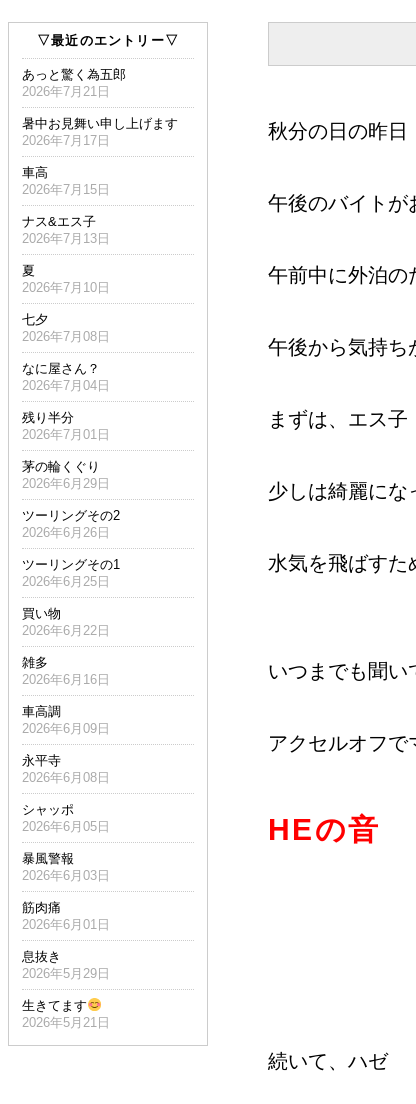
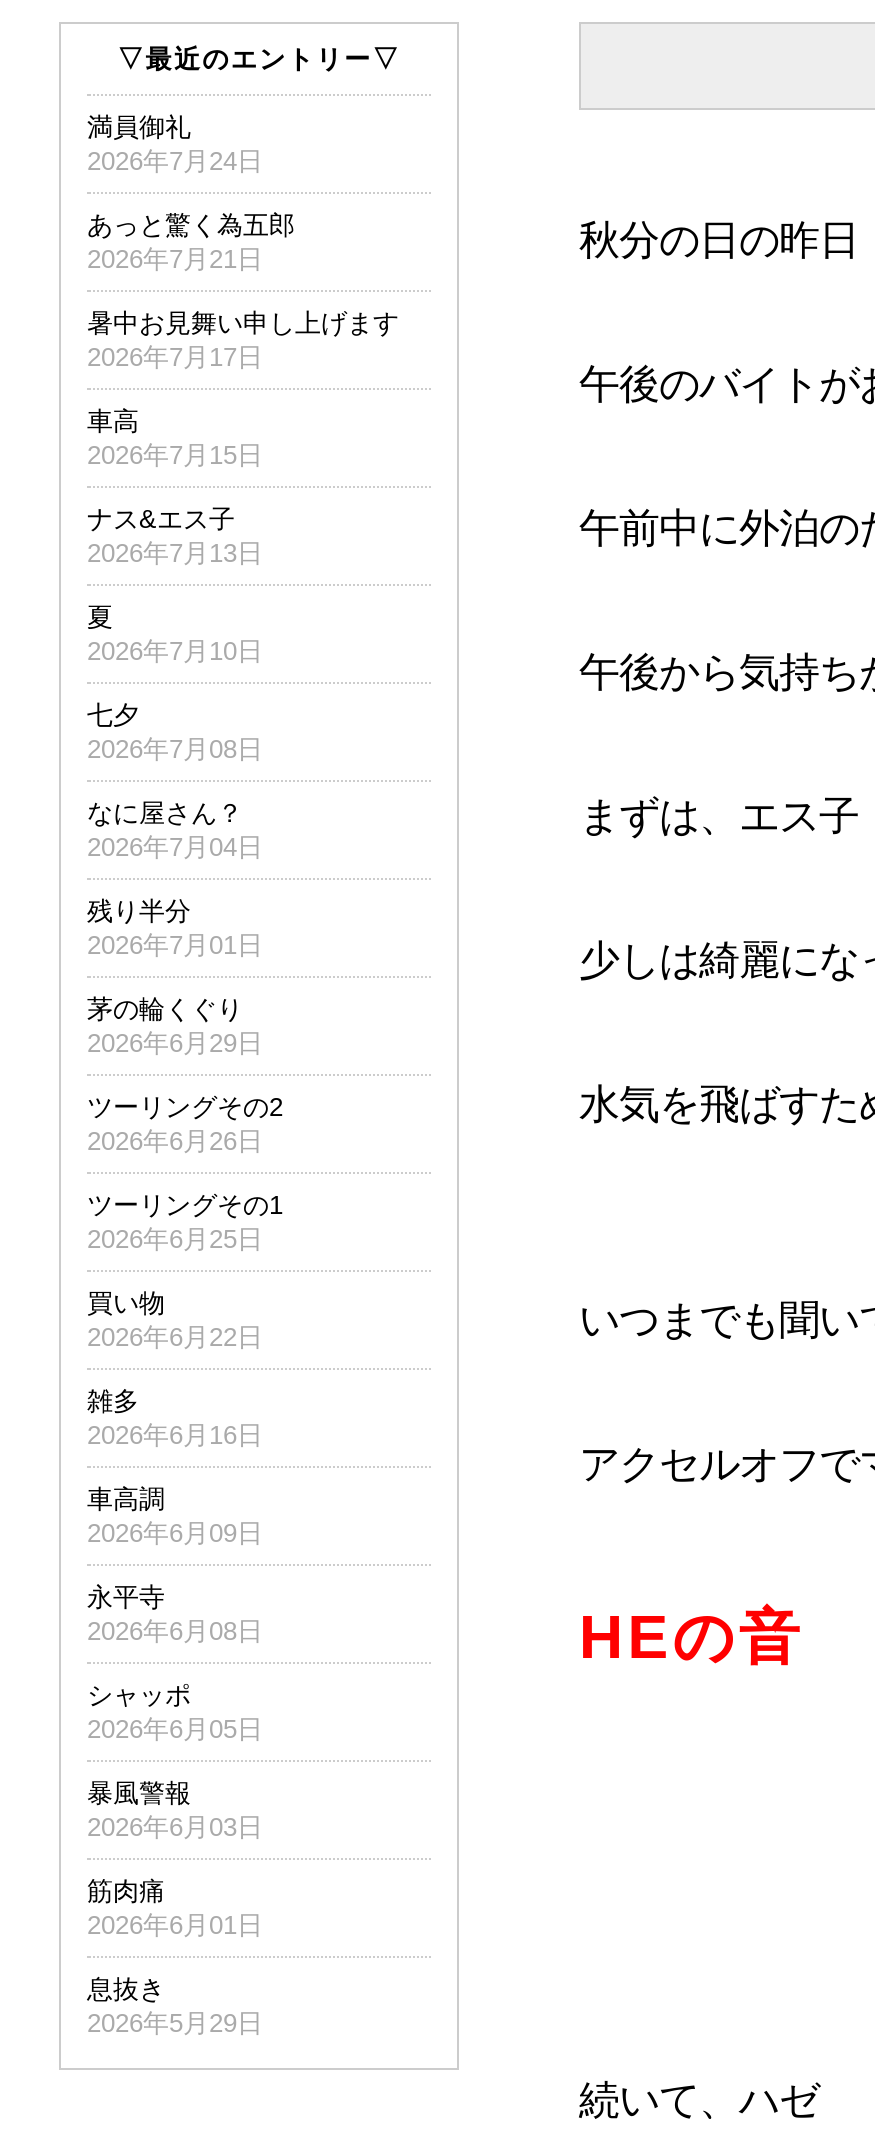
+ 満員御礼
+ 2026年7月24日

moved down: あっと驚く為五郎 | 2026年7月21日 | 暑中お見舞い申し上げます | ... | 息抜き | 2026年5月29日

- 生きてます
- 2026年5月21日
